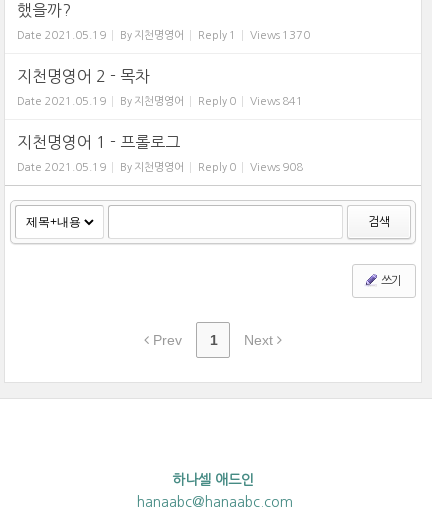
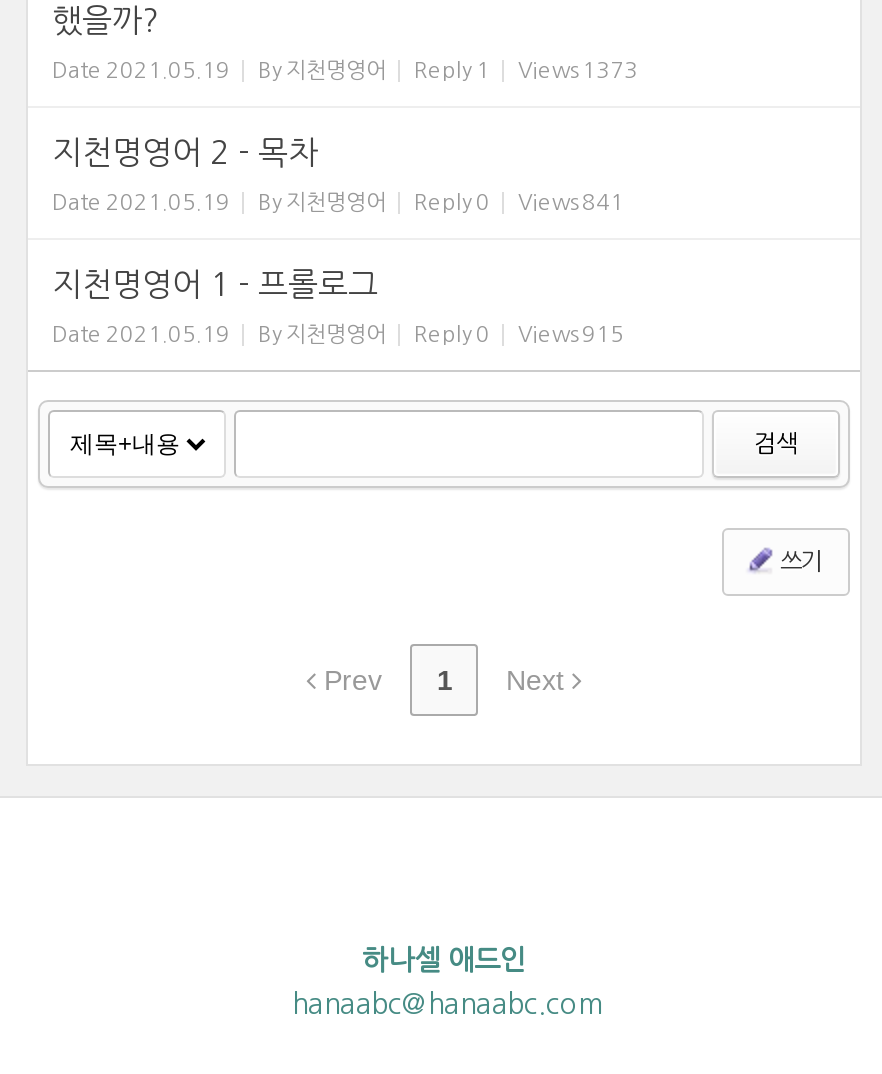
- Date 2021.05.19 By 지천명영어 Reply 1 Views 1370
+ Date 2021.05.19 By 지천명영어 Reply 1 Views 1373

- Date 2021.05.19 By 지천명영어 Reply 0 Views 908
+ Date 2021.05.19 By 지천명영어 Reply 0 Views 915
